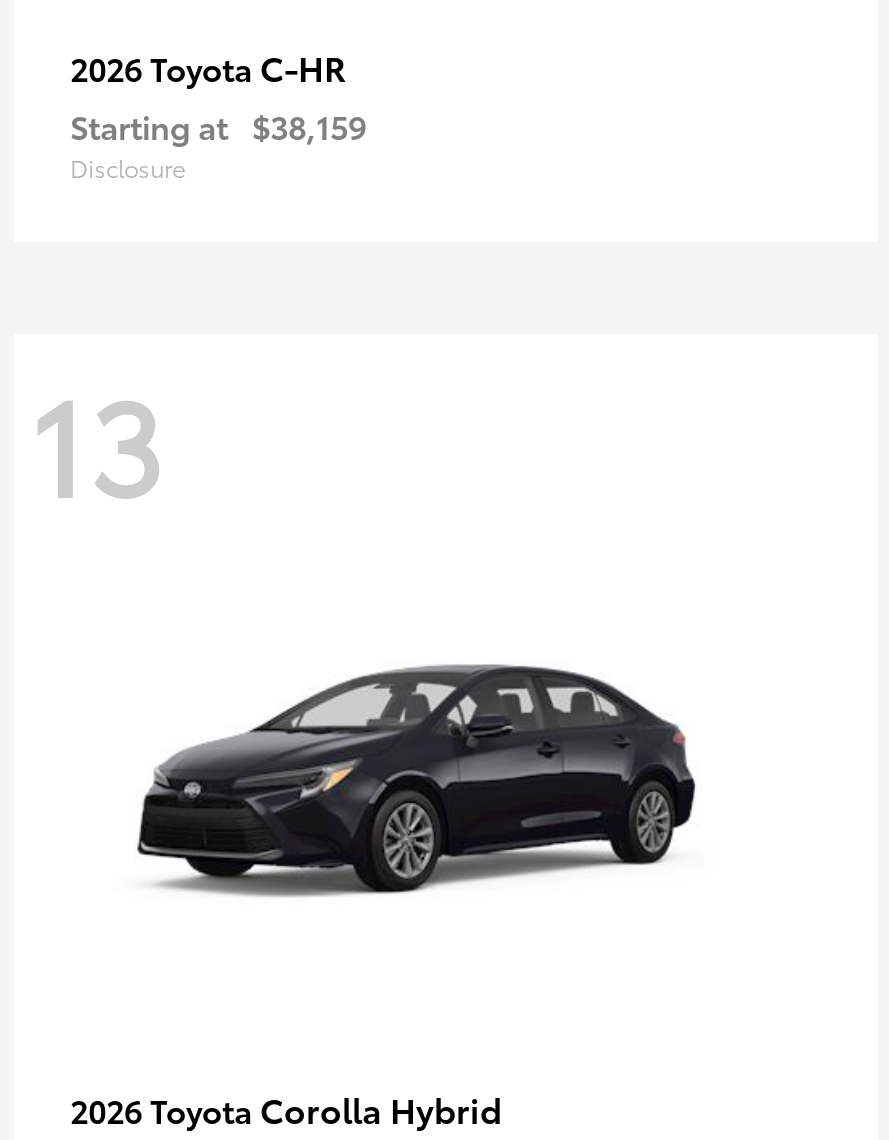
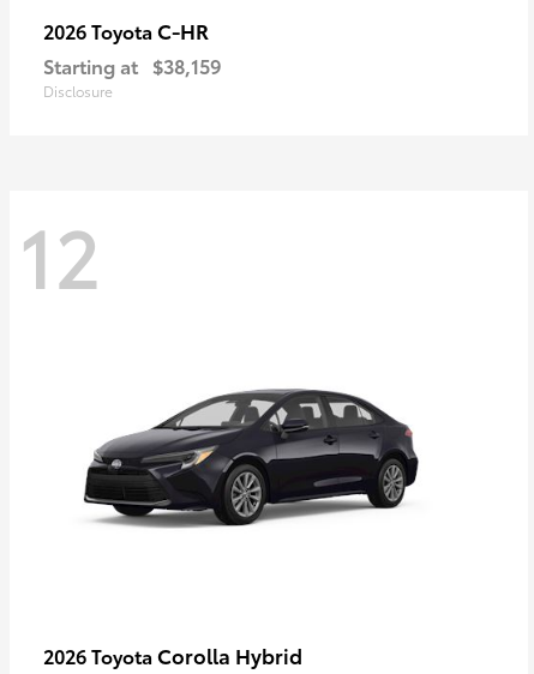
- 13
+ 12
